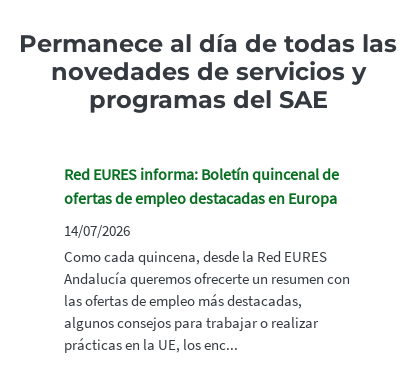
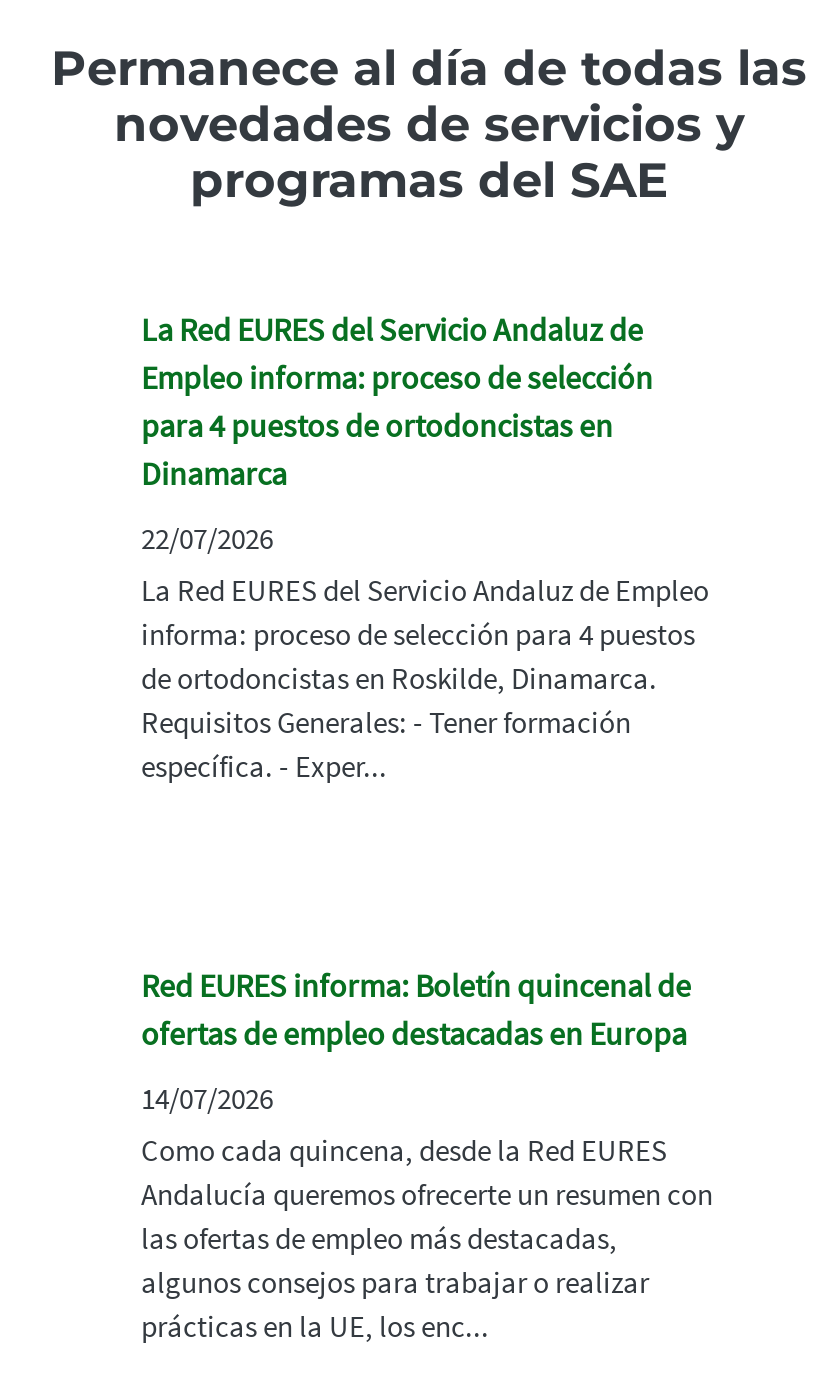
+ La Red EURES del Servicio Andaluz de
+ Empleo informa: proceso de selección
+ para 4 puestos de ortodoncistas en
+ Dinamarca
+ 22/07/2026
+ La Red EURES del Servicio Andaluz de Empleo
+ informa: proceso de selección para 4 puestos
+ de ortodoncistas en Roskilde, Dinamarca.
+ Requisitos Generales: - Tener formación
+ específica. - Exper...
